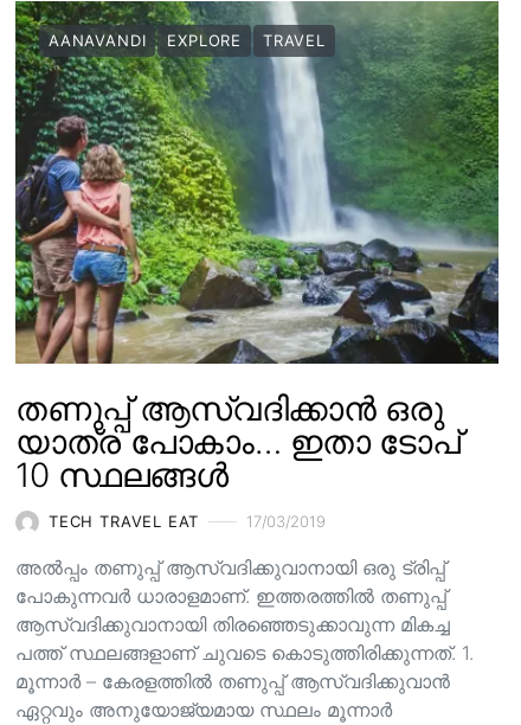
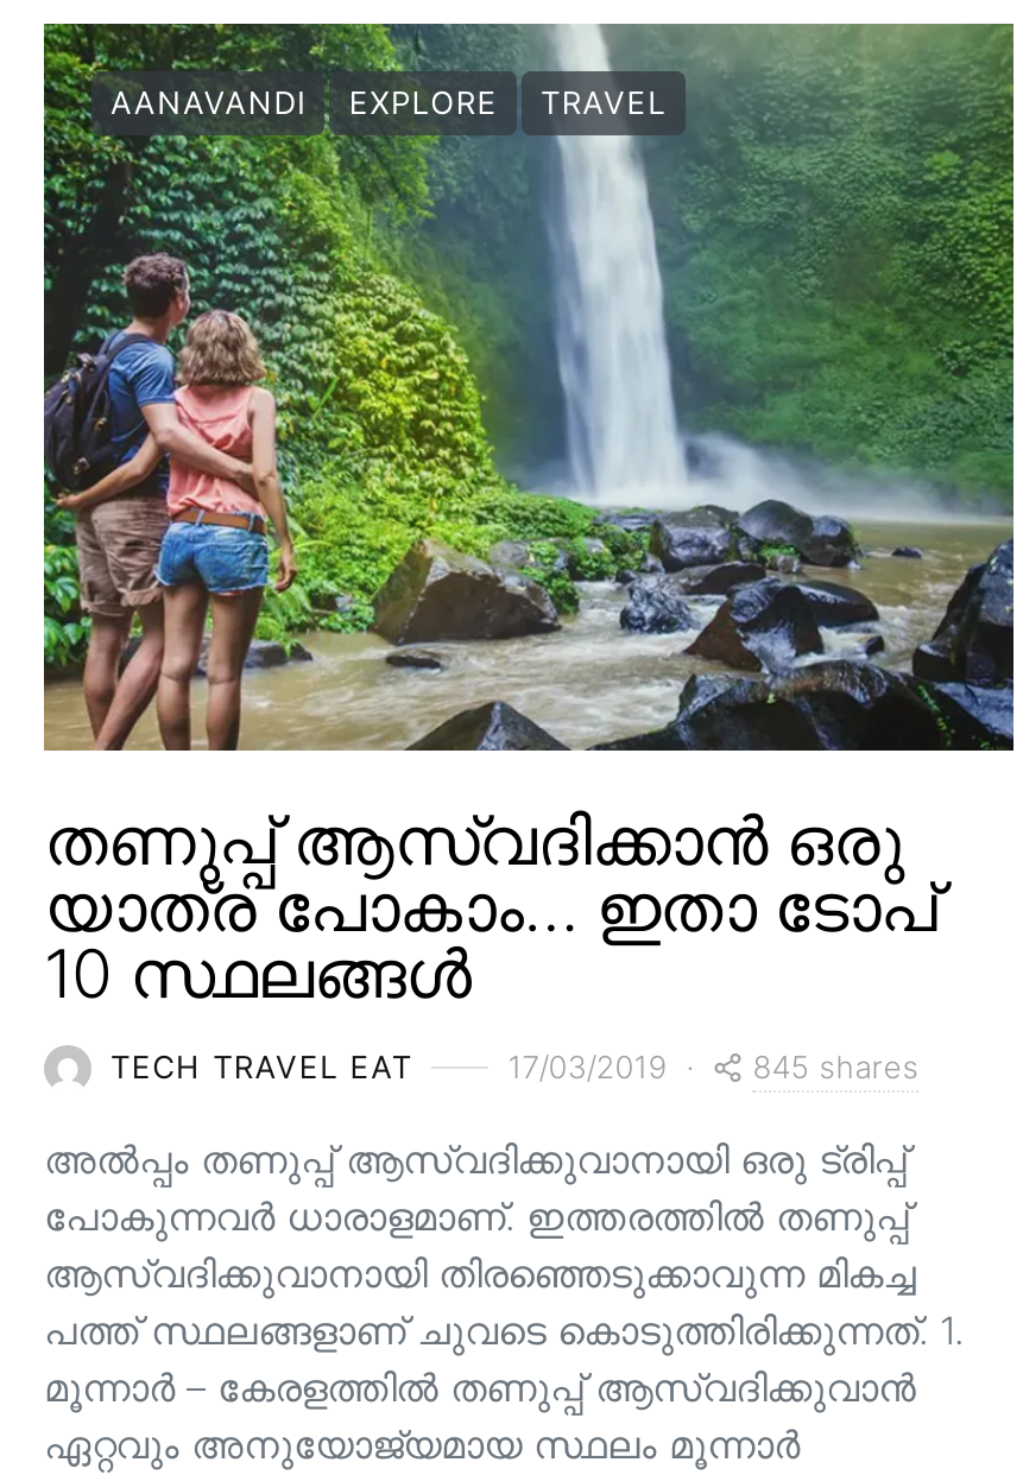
+ 845 shares
